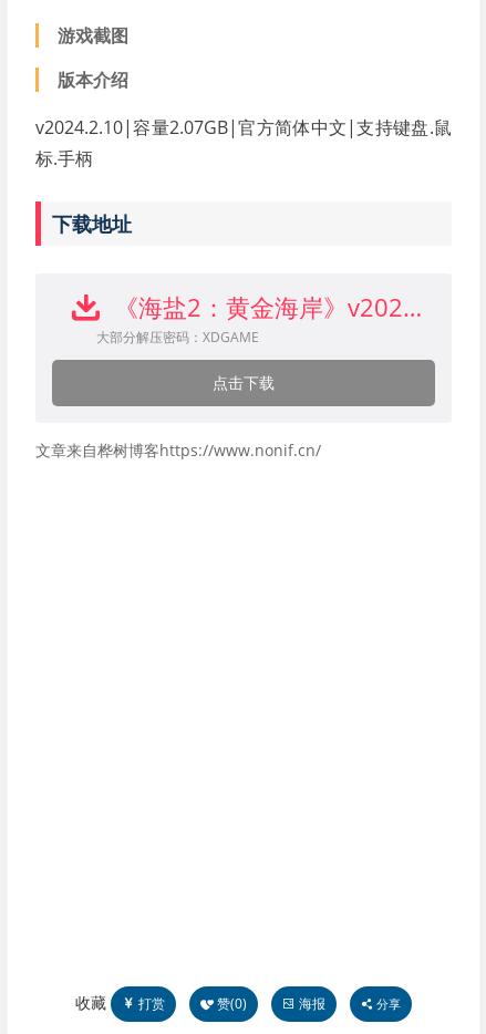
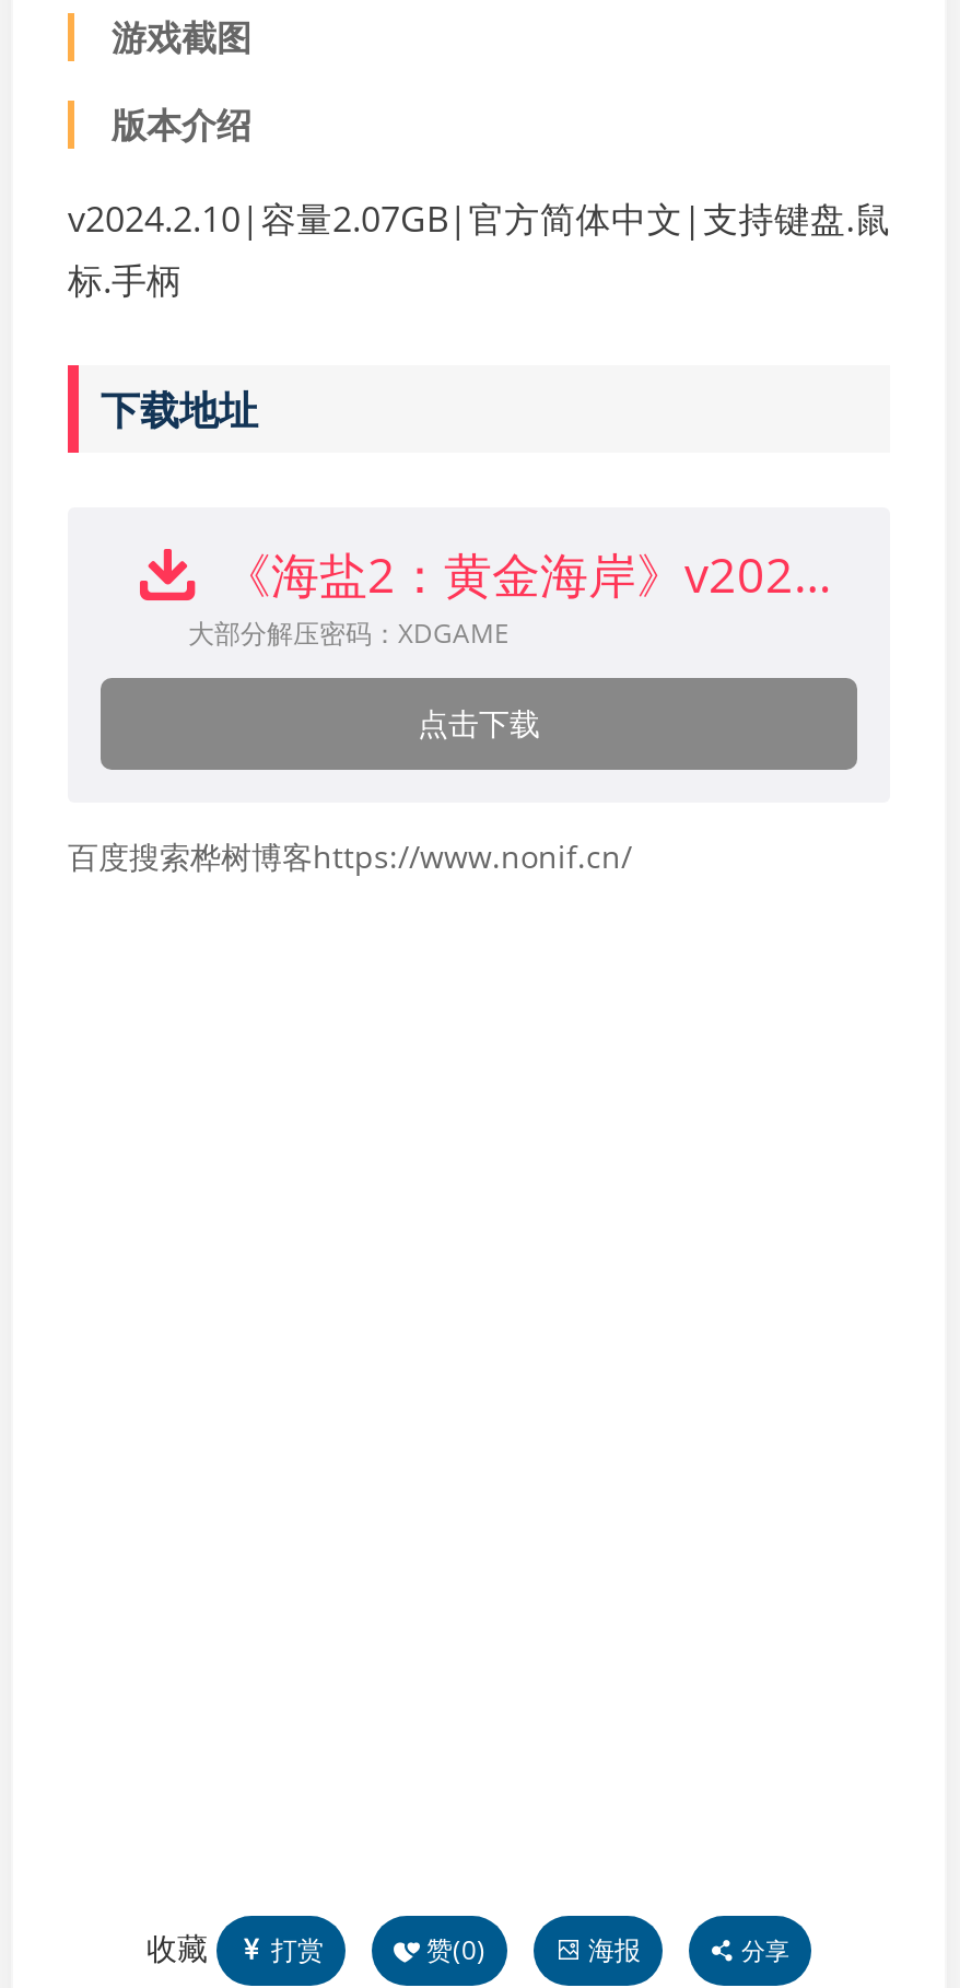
- 文章来自桦树博客https://www.nonif.cn/
+ 百度搜索桦树博客https://www.nonif.cn/
